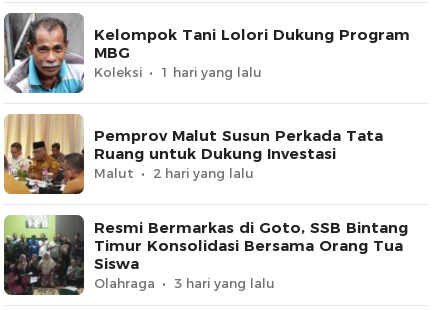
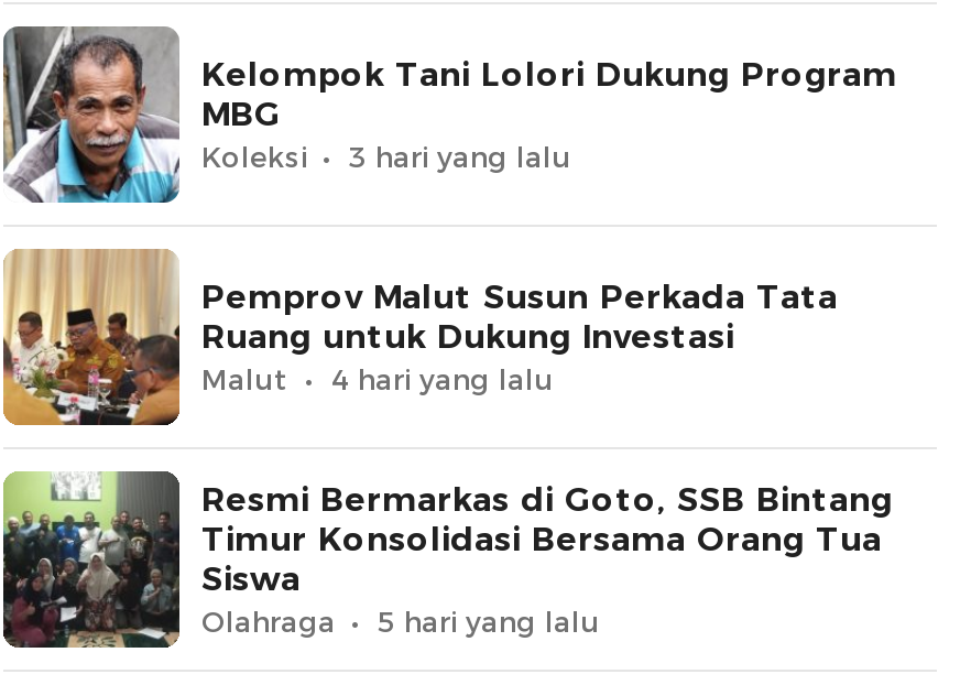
- 1 hari yang lalu

- 2 hari yang lalu
+ 4 hari yang lalu

moved up: 3 hari yang lalu

+ 5 hari yang lalu
